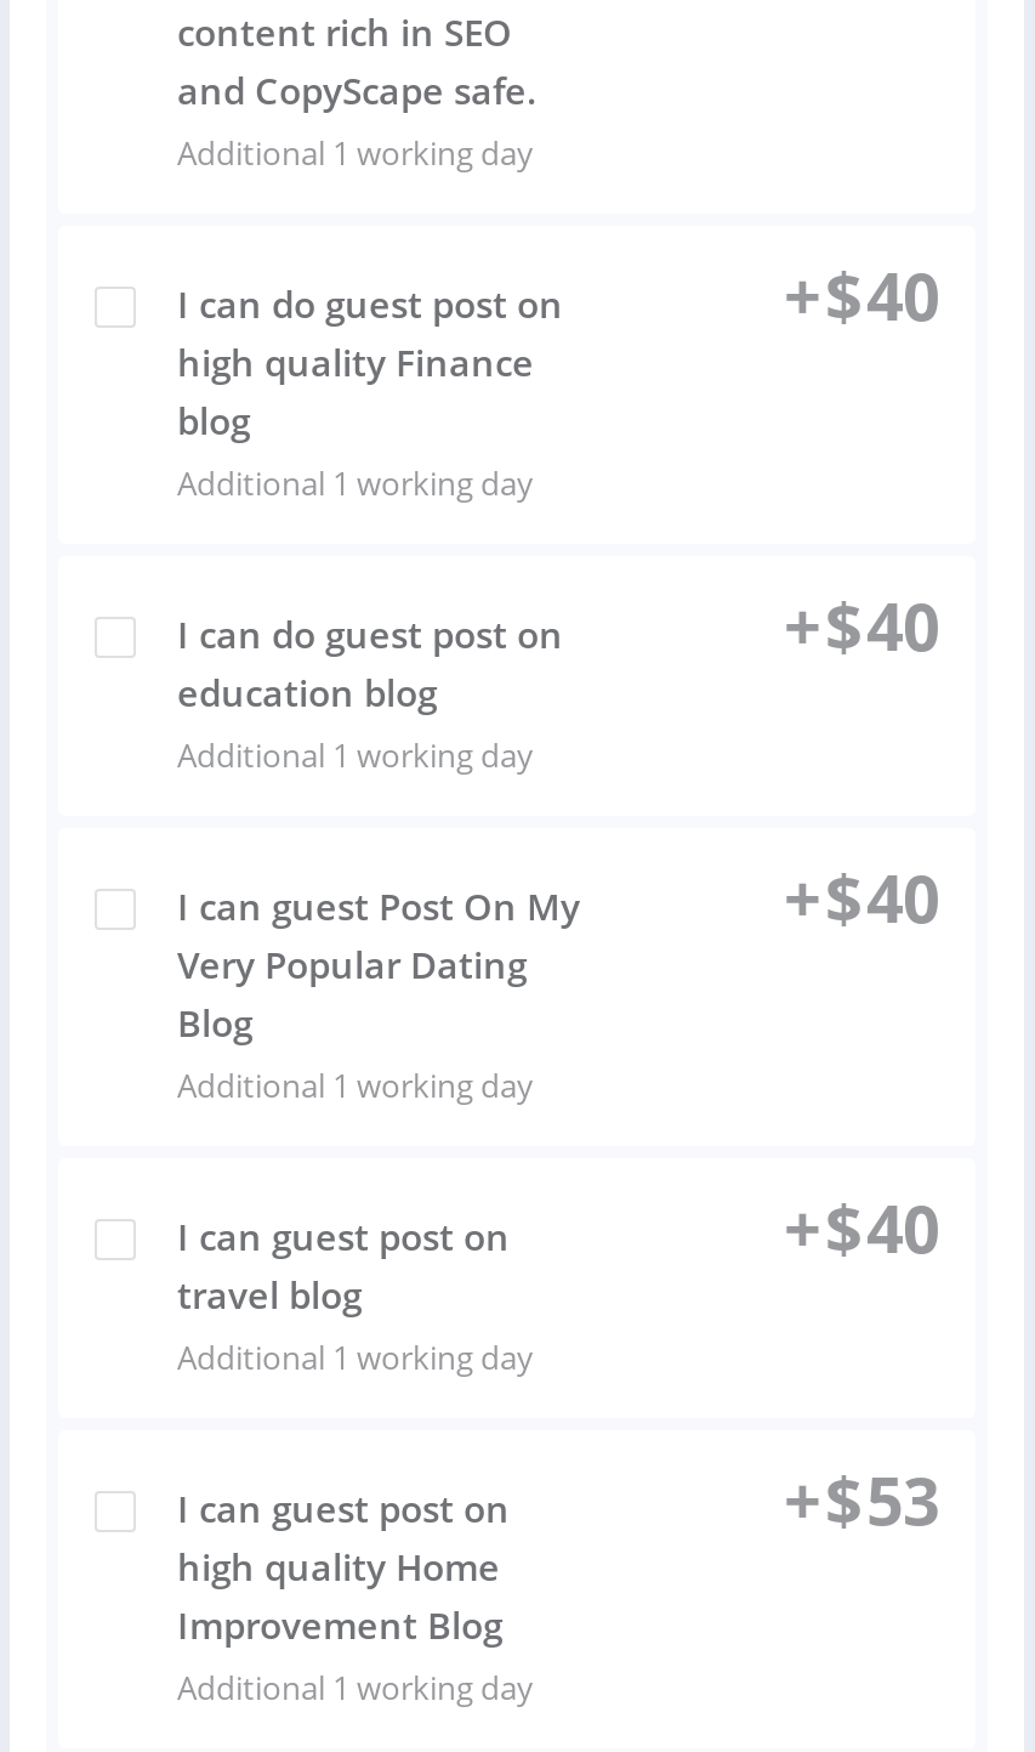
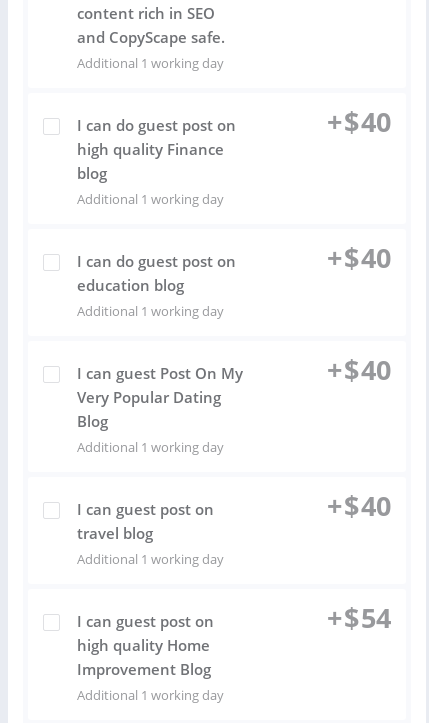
- + $ 53
+ + $ 54
